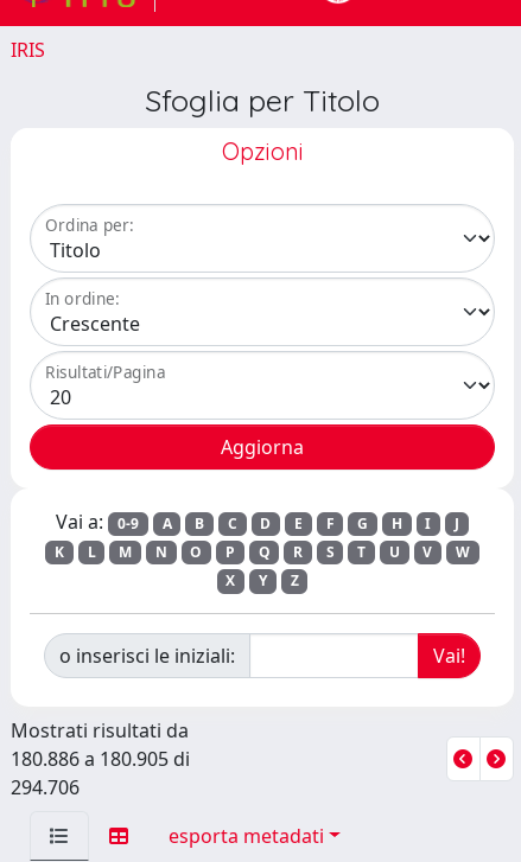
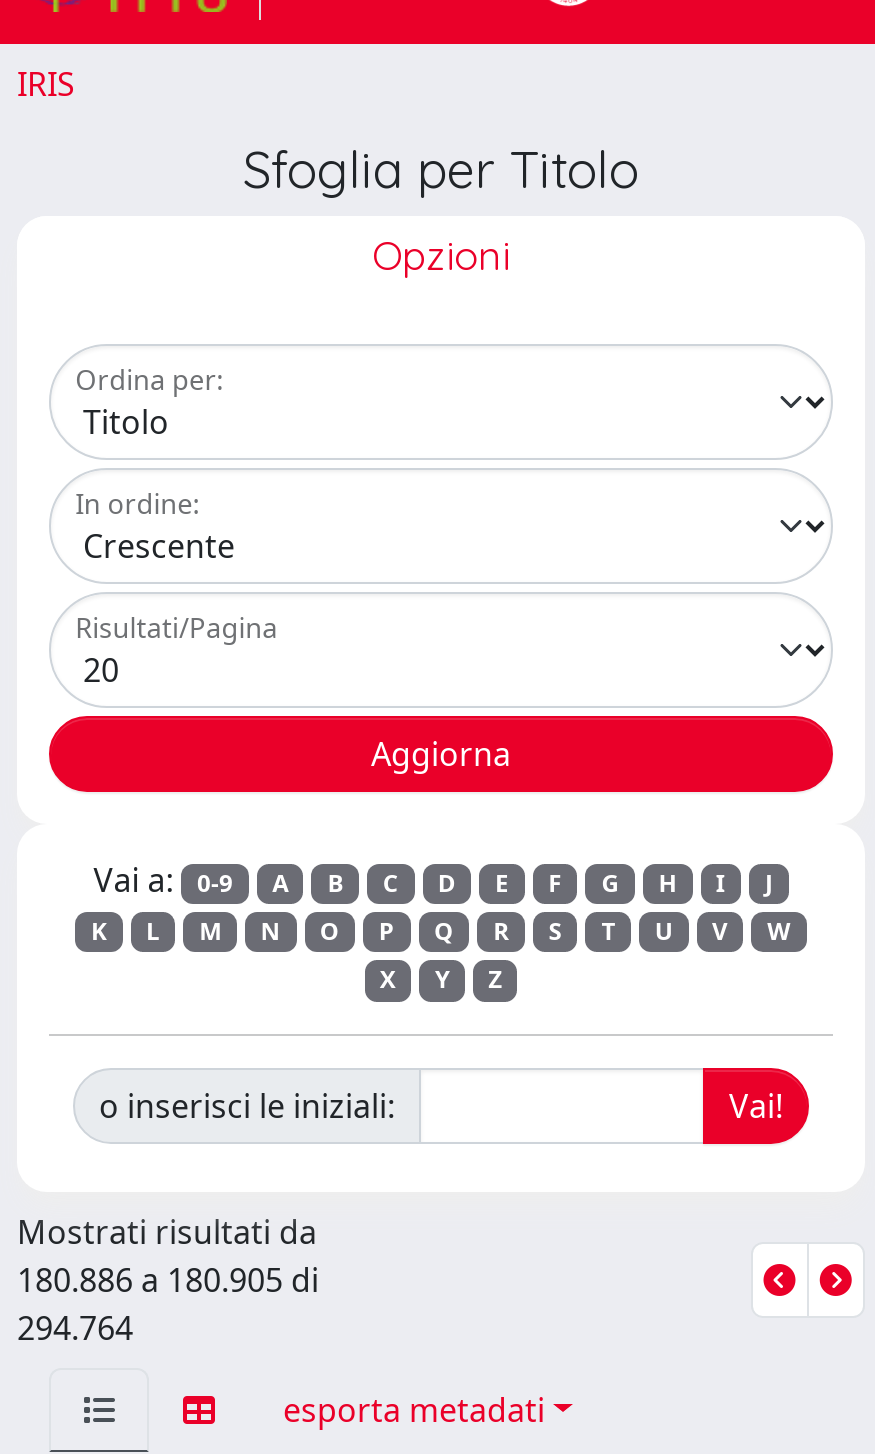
- 294.706
+ 294.764
